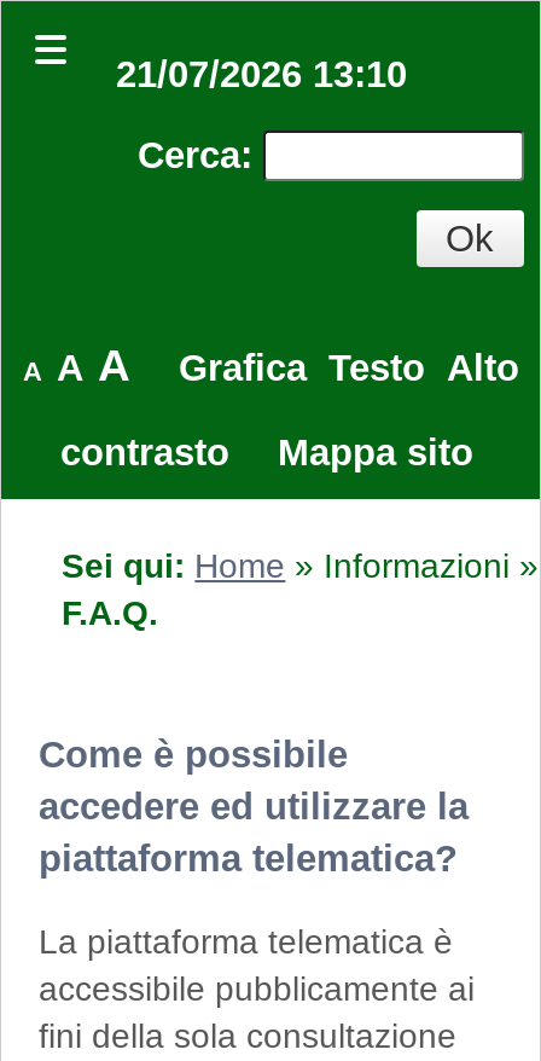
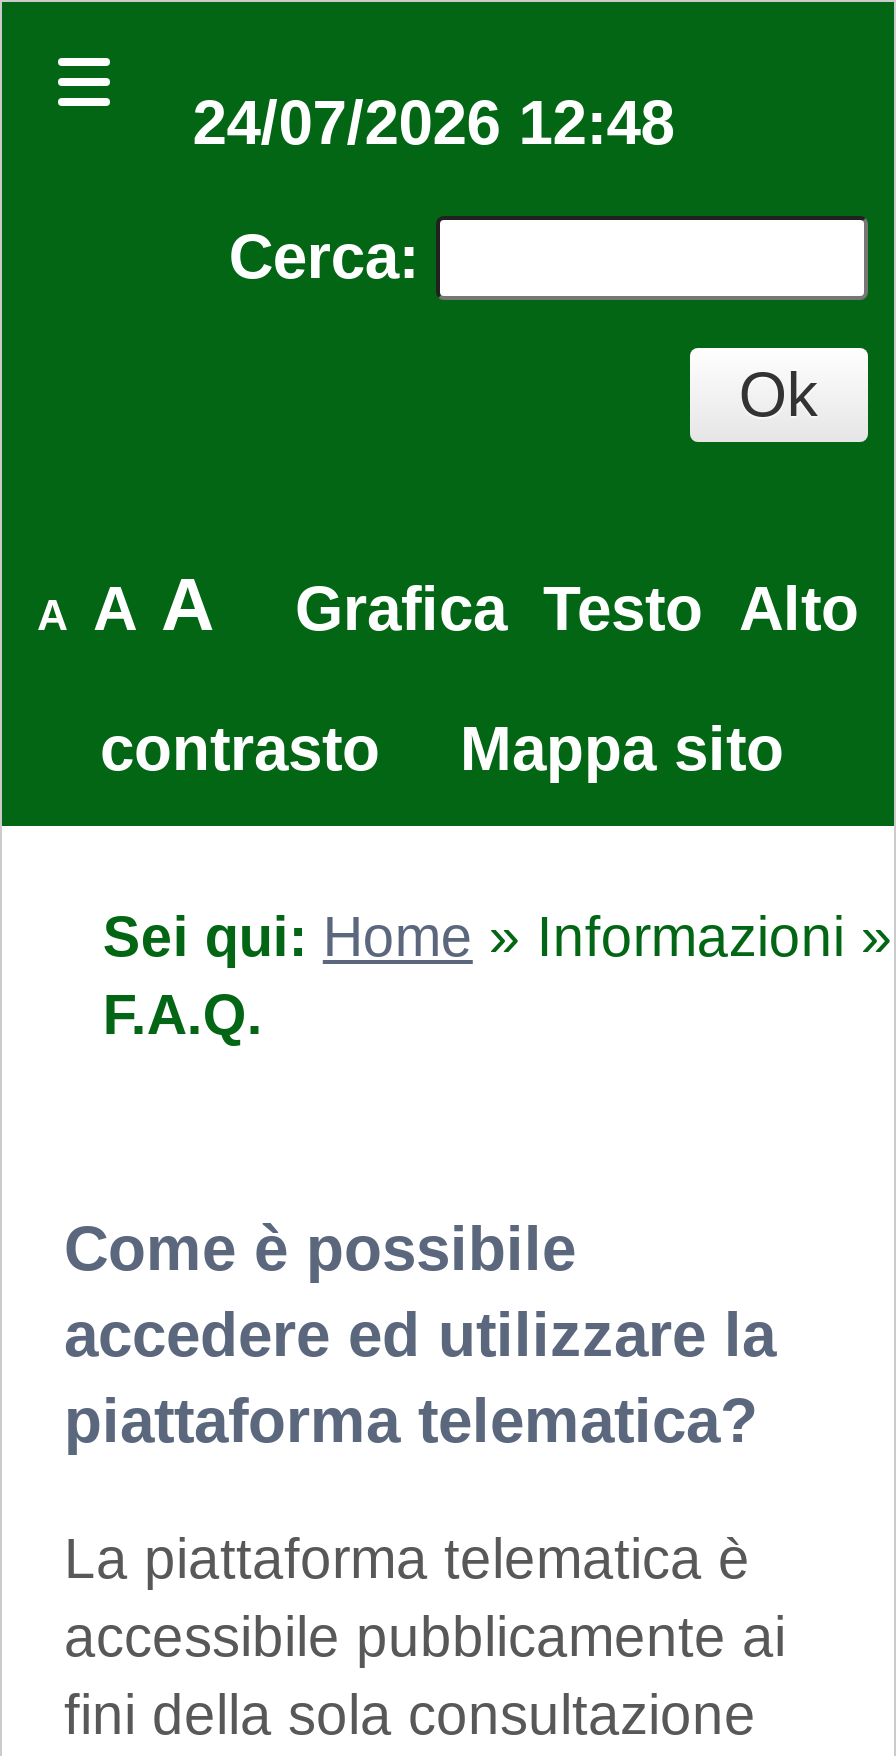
- 21/07/2026 13:10
+ 24/07/2026 12:48
